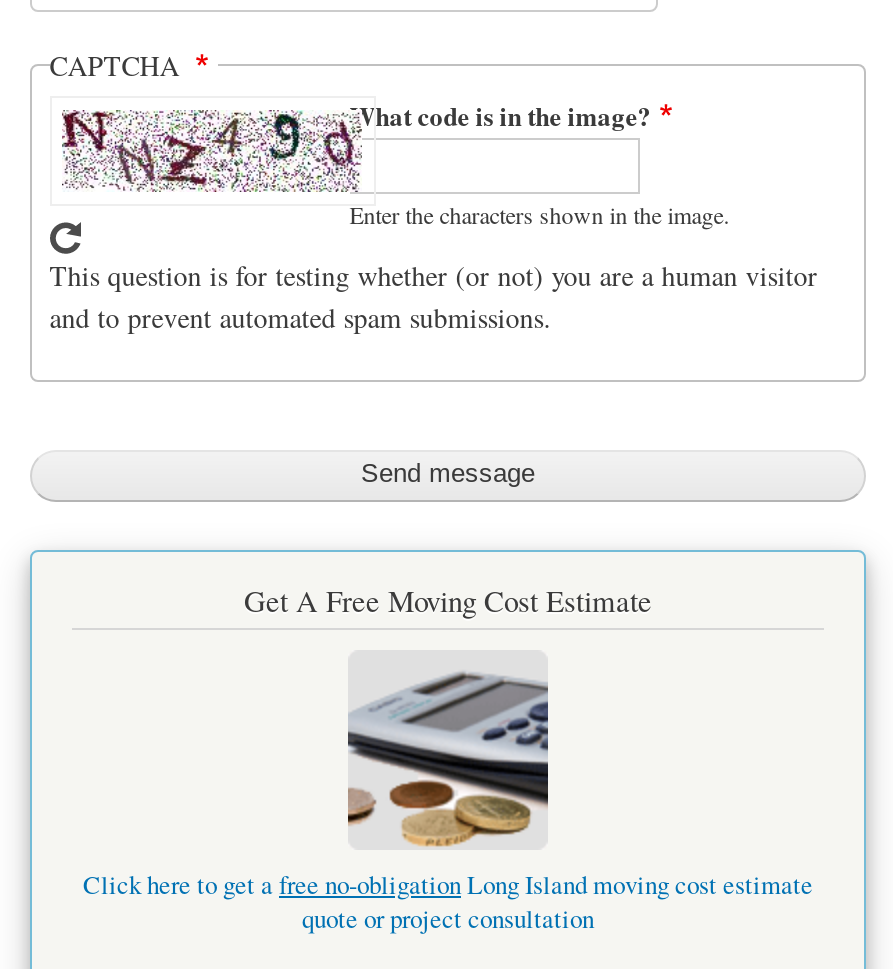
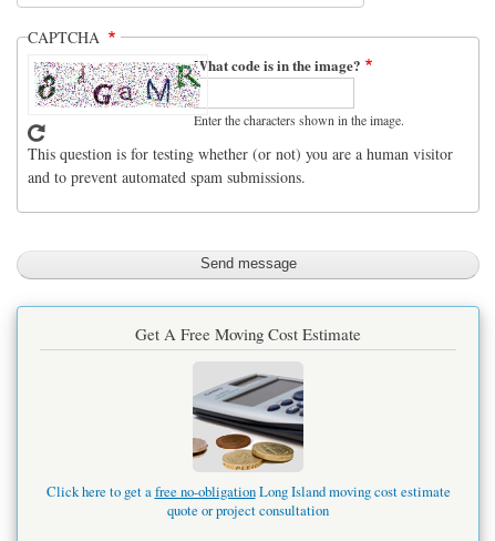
- [image]
+ [image]
